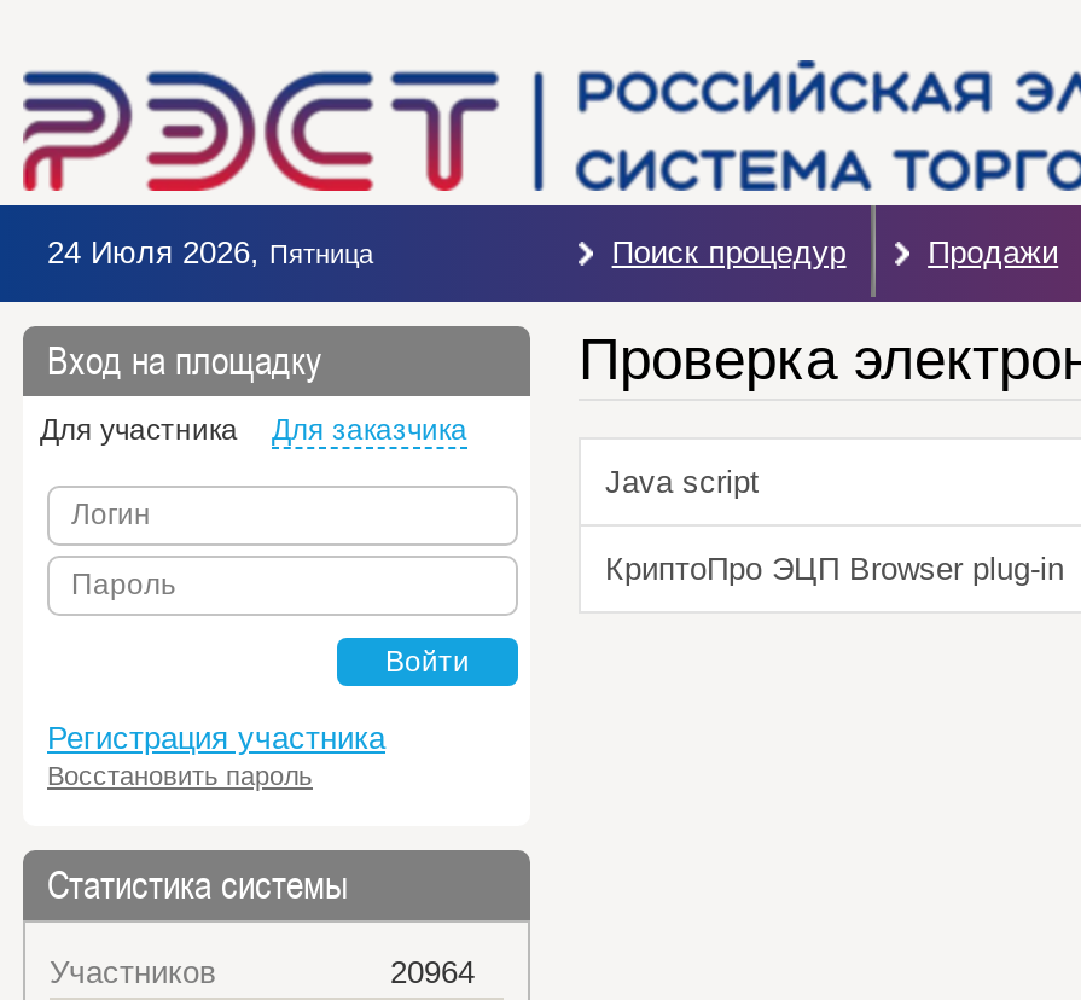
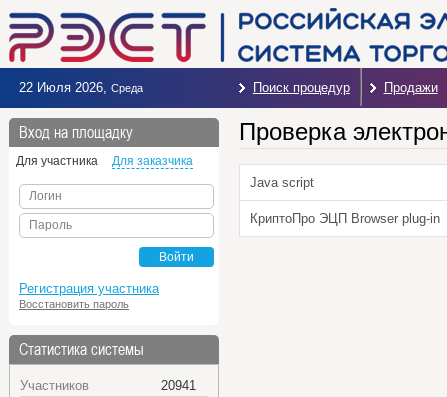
- 24 Июля 2026, Пятница
+ 22 Июля 2026, Среда

- 20964
+ 20941
